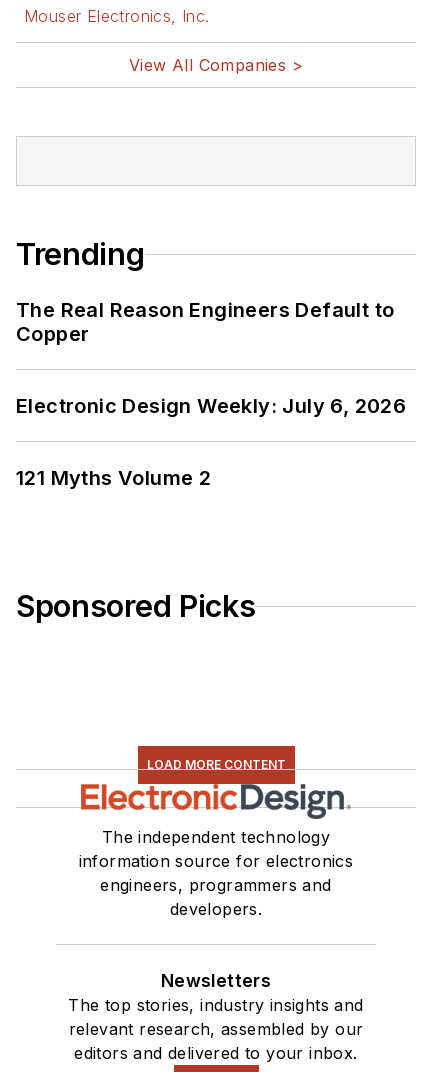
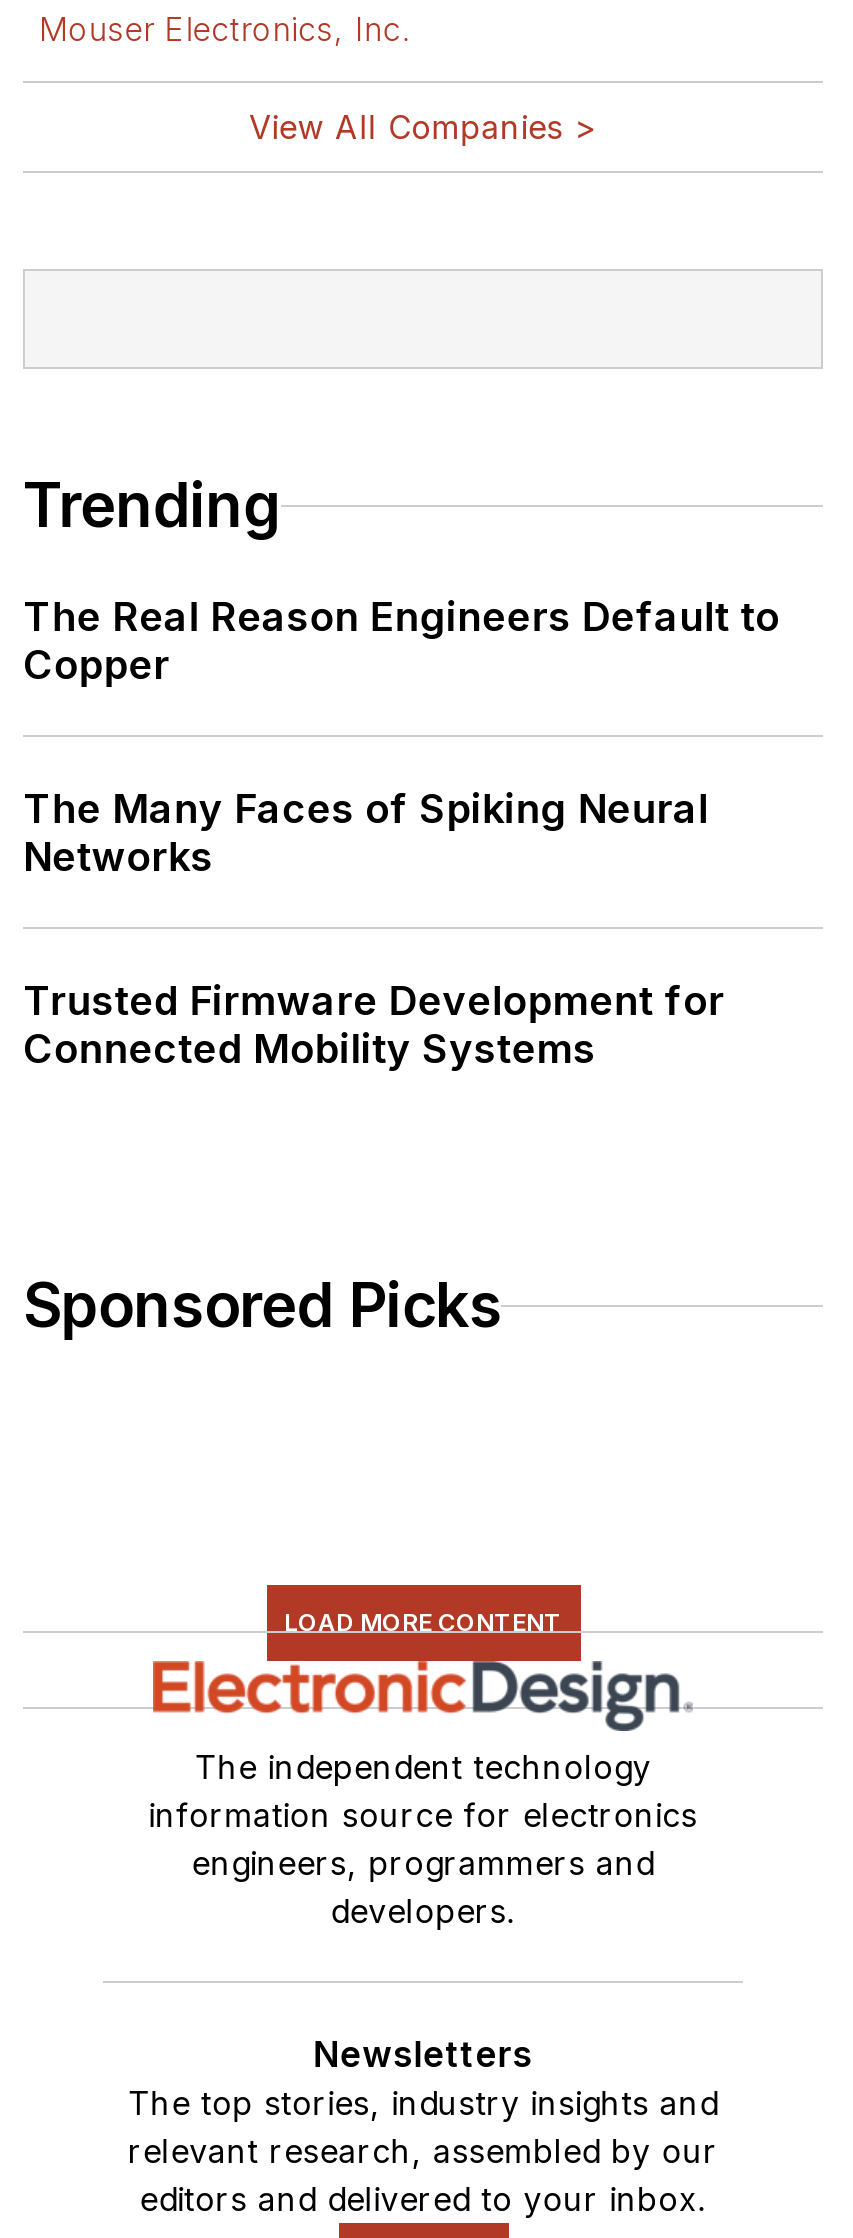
- Electronic Design Weekly: July 6, 2026
+ The Many Faces of Spiking Neural
+ Networks

- 121 Myths Volume 2
+ Trusted Firmware Development for
+ Connected Mobility Systems
